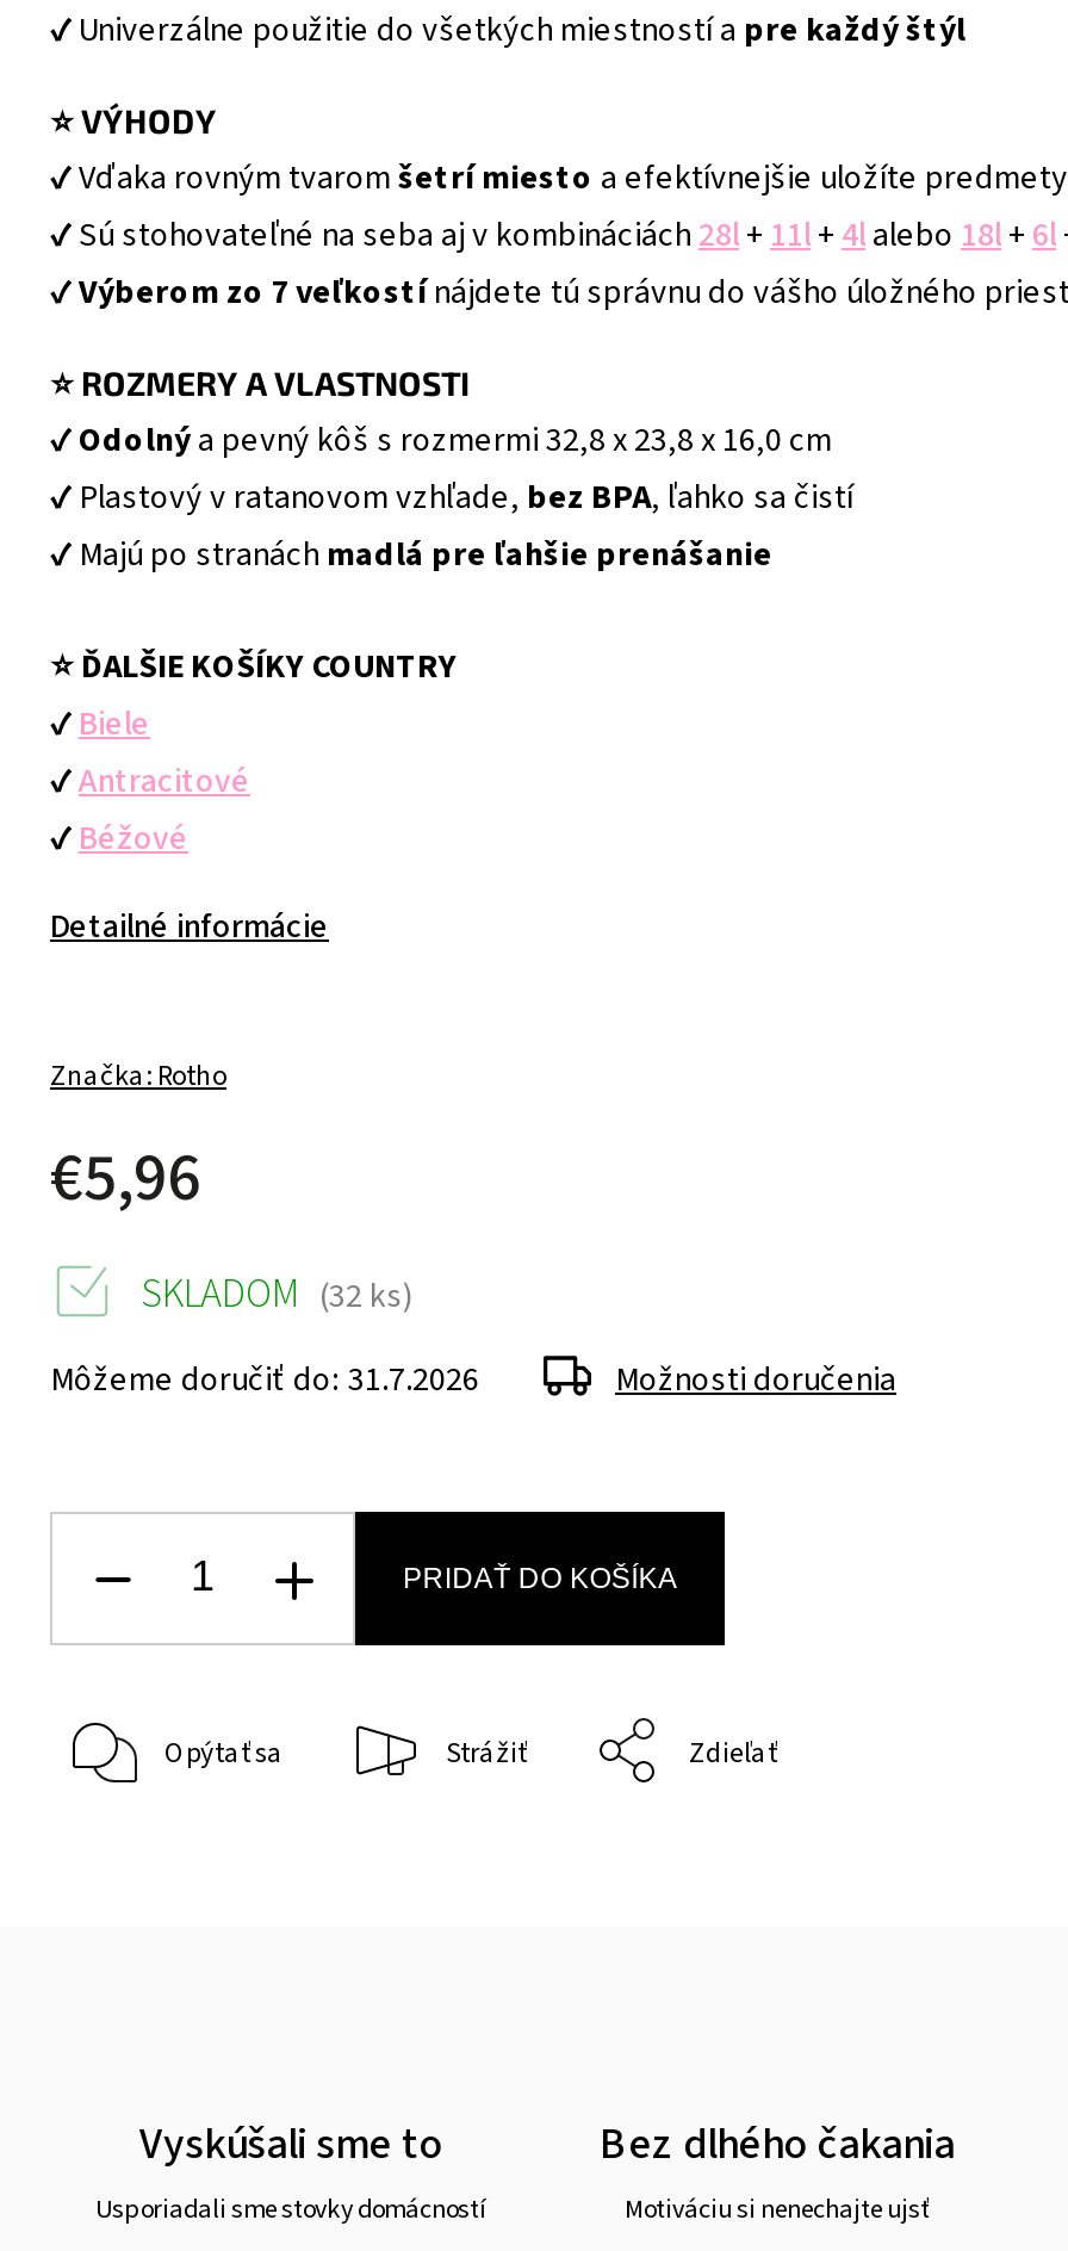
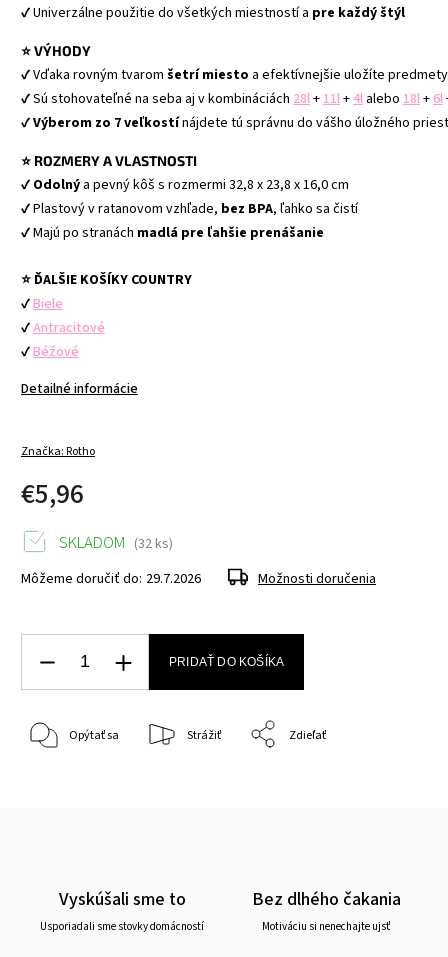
- Môžeme doručiť do: 31.7.2026
+ Môžeme doručiť do: 29.7.2026
